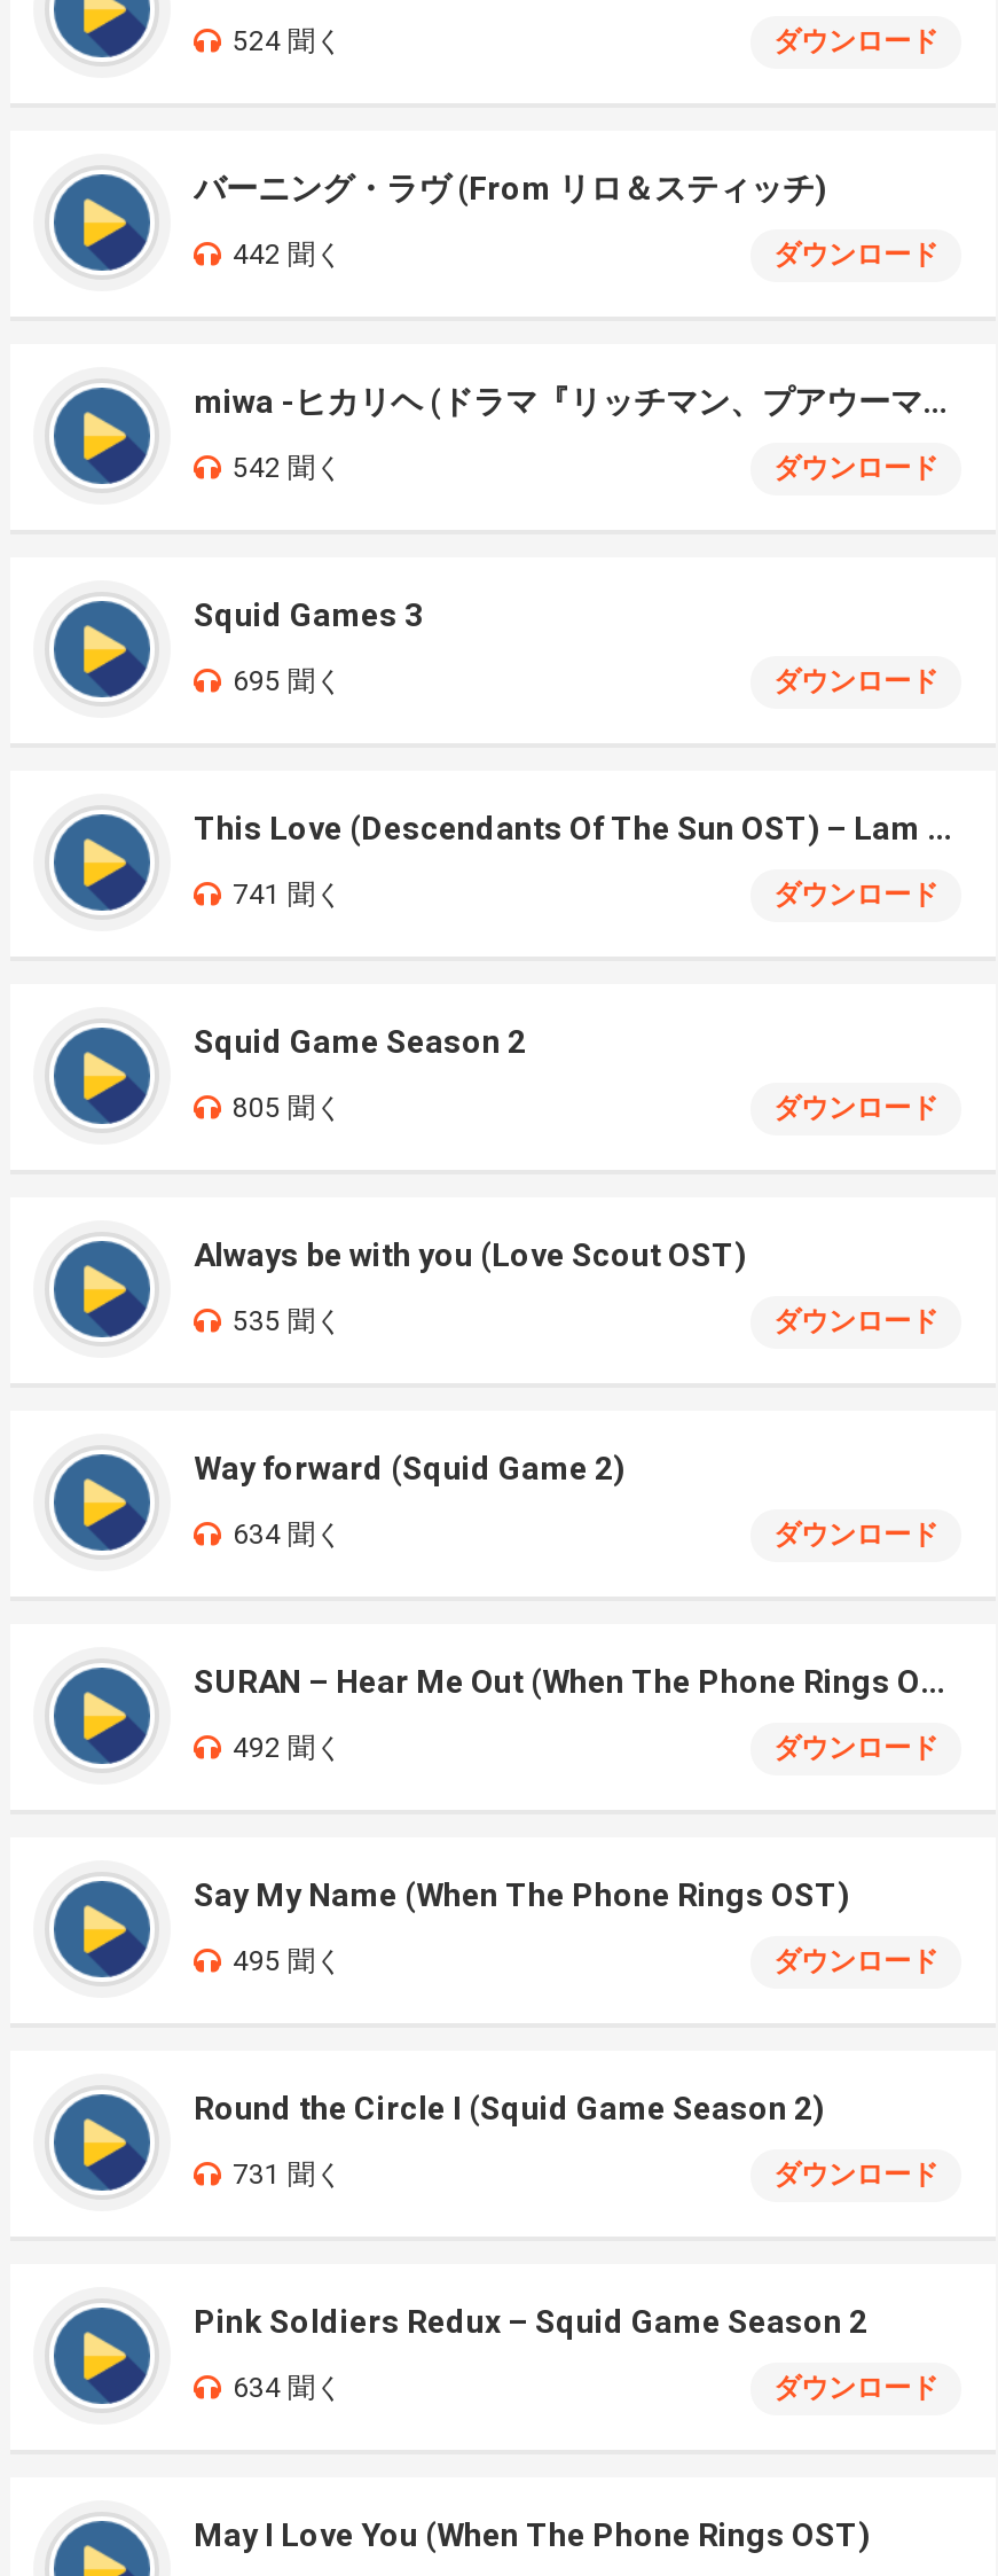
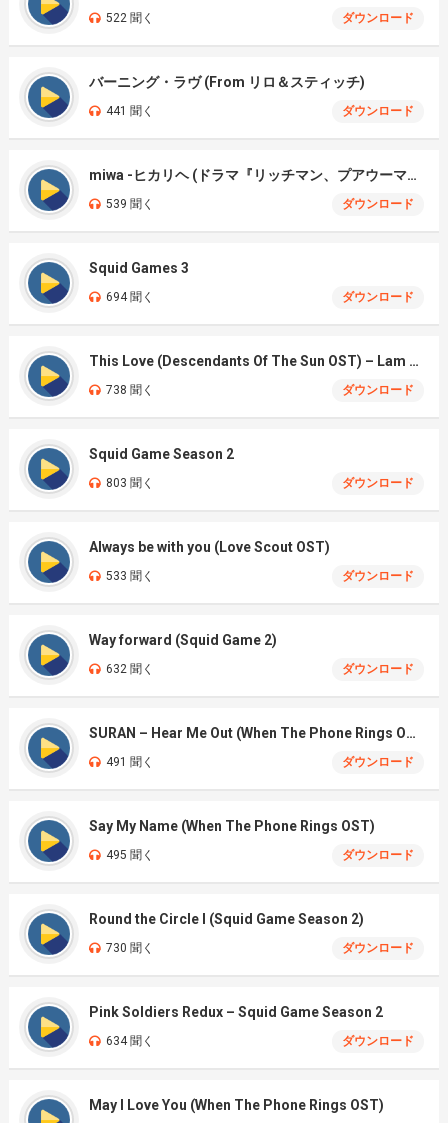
- 524 聞く
+ 522 聞く

- 442 聞く
+ 441 聞く

- 542 聞く
+ 539 聞く

- 695 聞く
+ 694 聞く

- 741 聞く
+ 738 聞く

- 805 聞く
+ 803 聞く

- 535 聞く
+ 533 聞く

- 634 聞く
+ 632 聞く

- 492 聞く
+ 491 聞く

- 731 聞く
+ 730 聞く
